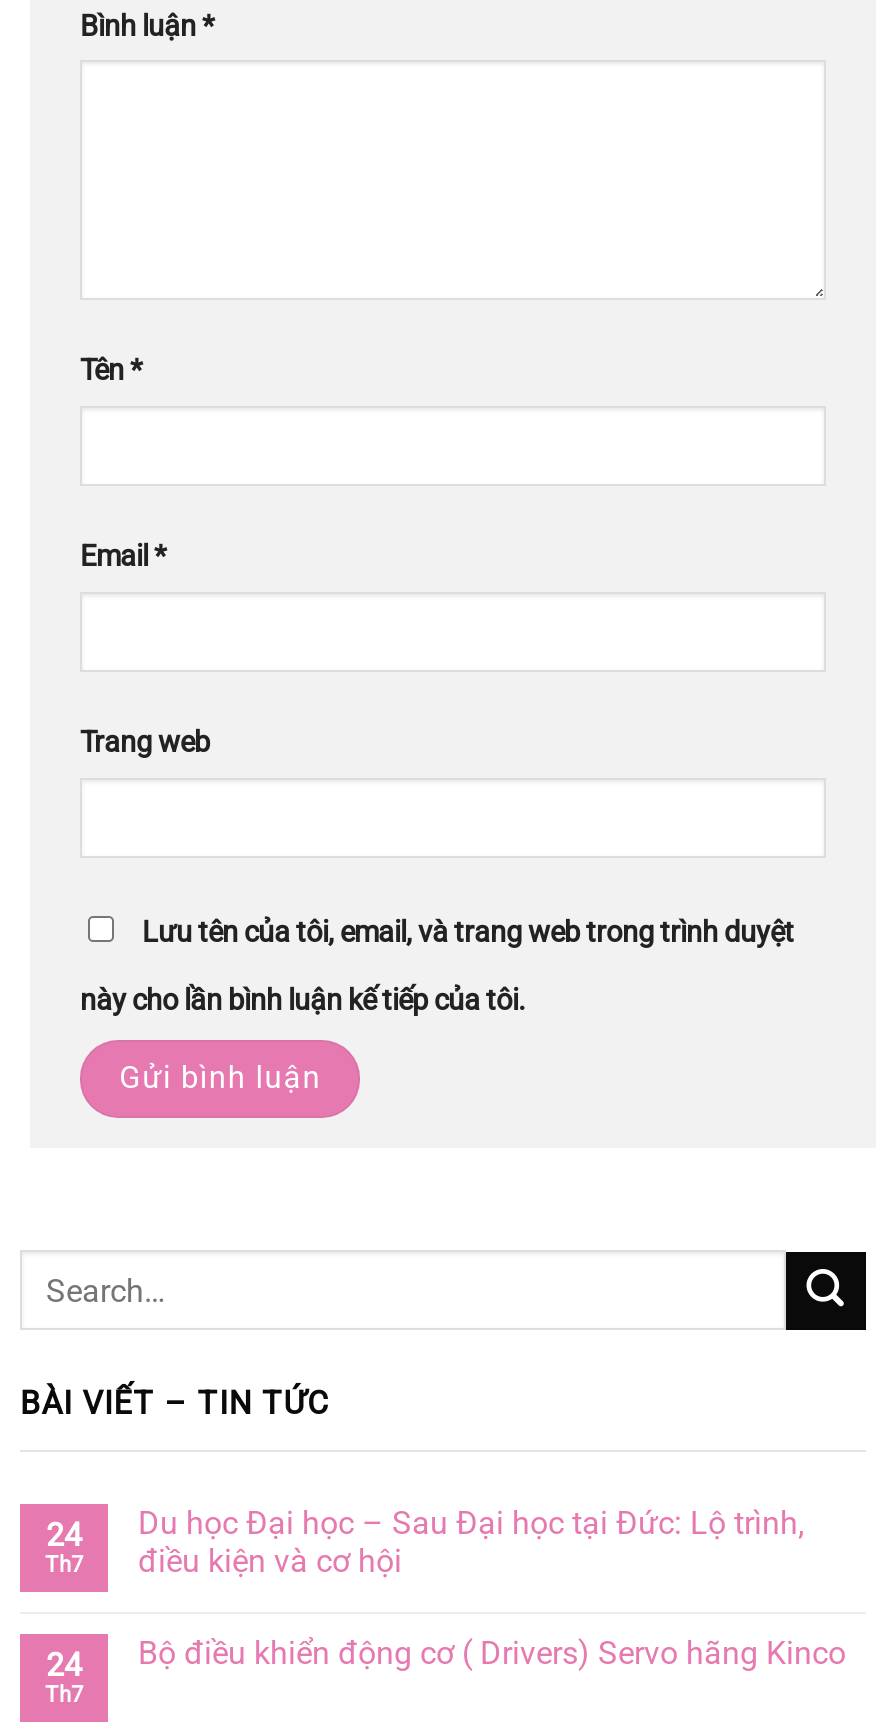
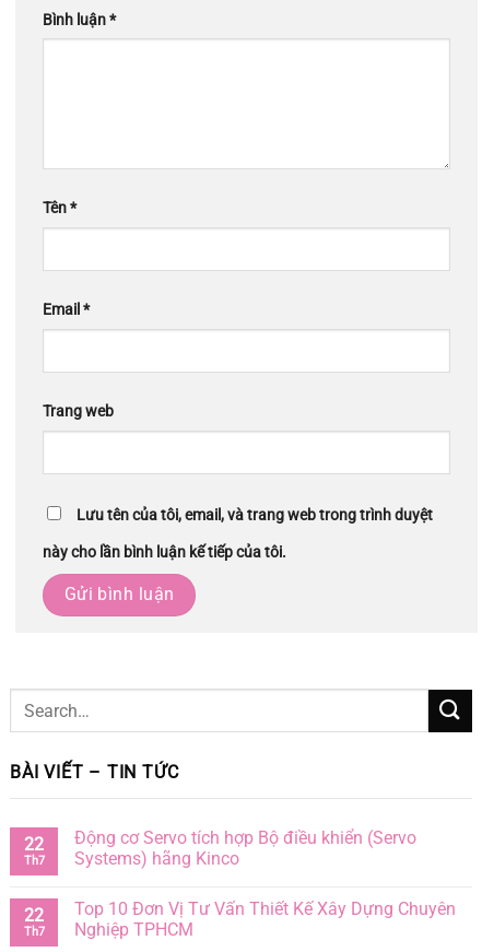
- Du học Đại học – Sau Đại học tại Đức: Lộ trình,
- điều kiện và cơ hội
+ Động cơ Servo tích hợp Bộ điều khiển (Servo
+ Systems) hãng Kinco

- 24
+ 22

- Bộ điều khiển động cơ ( Drivers) Servo hãng Kinco
+ Top 10 Đơn Vị Tư Vấn Thiết Kế Xây Dựng Chuyên
+ Nghiệp TPHCM

- 24
+ 22
